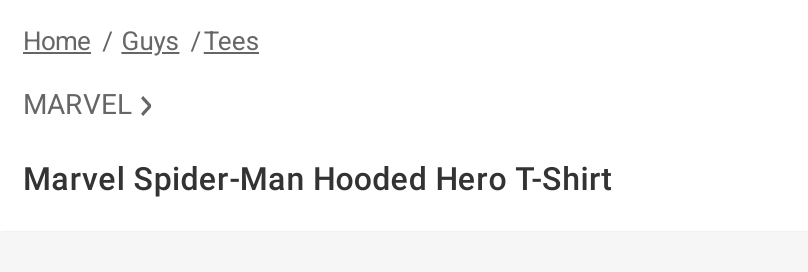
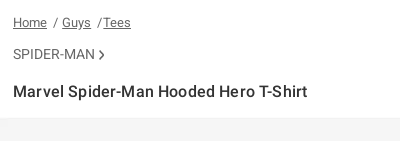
- MARVEL
+ SPIDER-MAN
